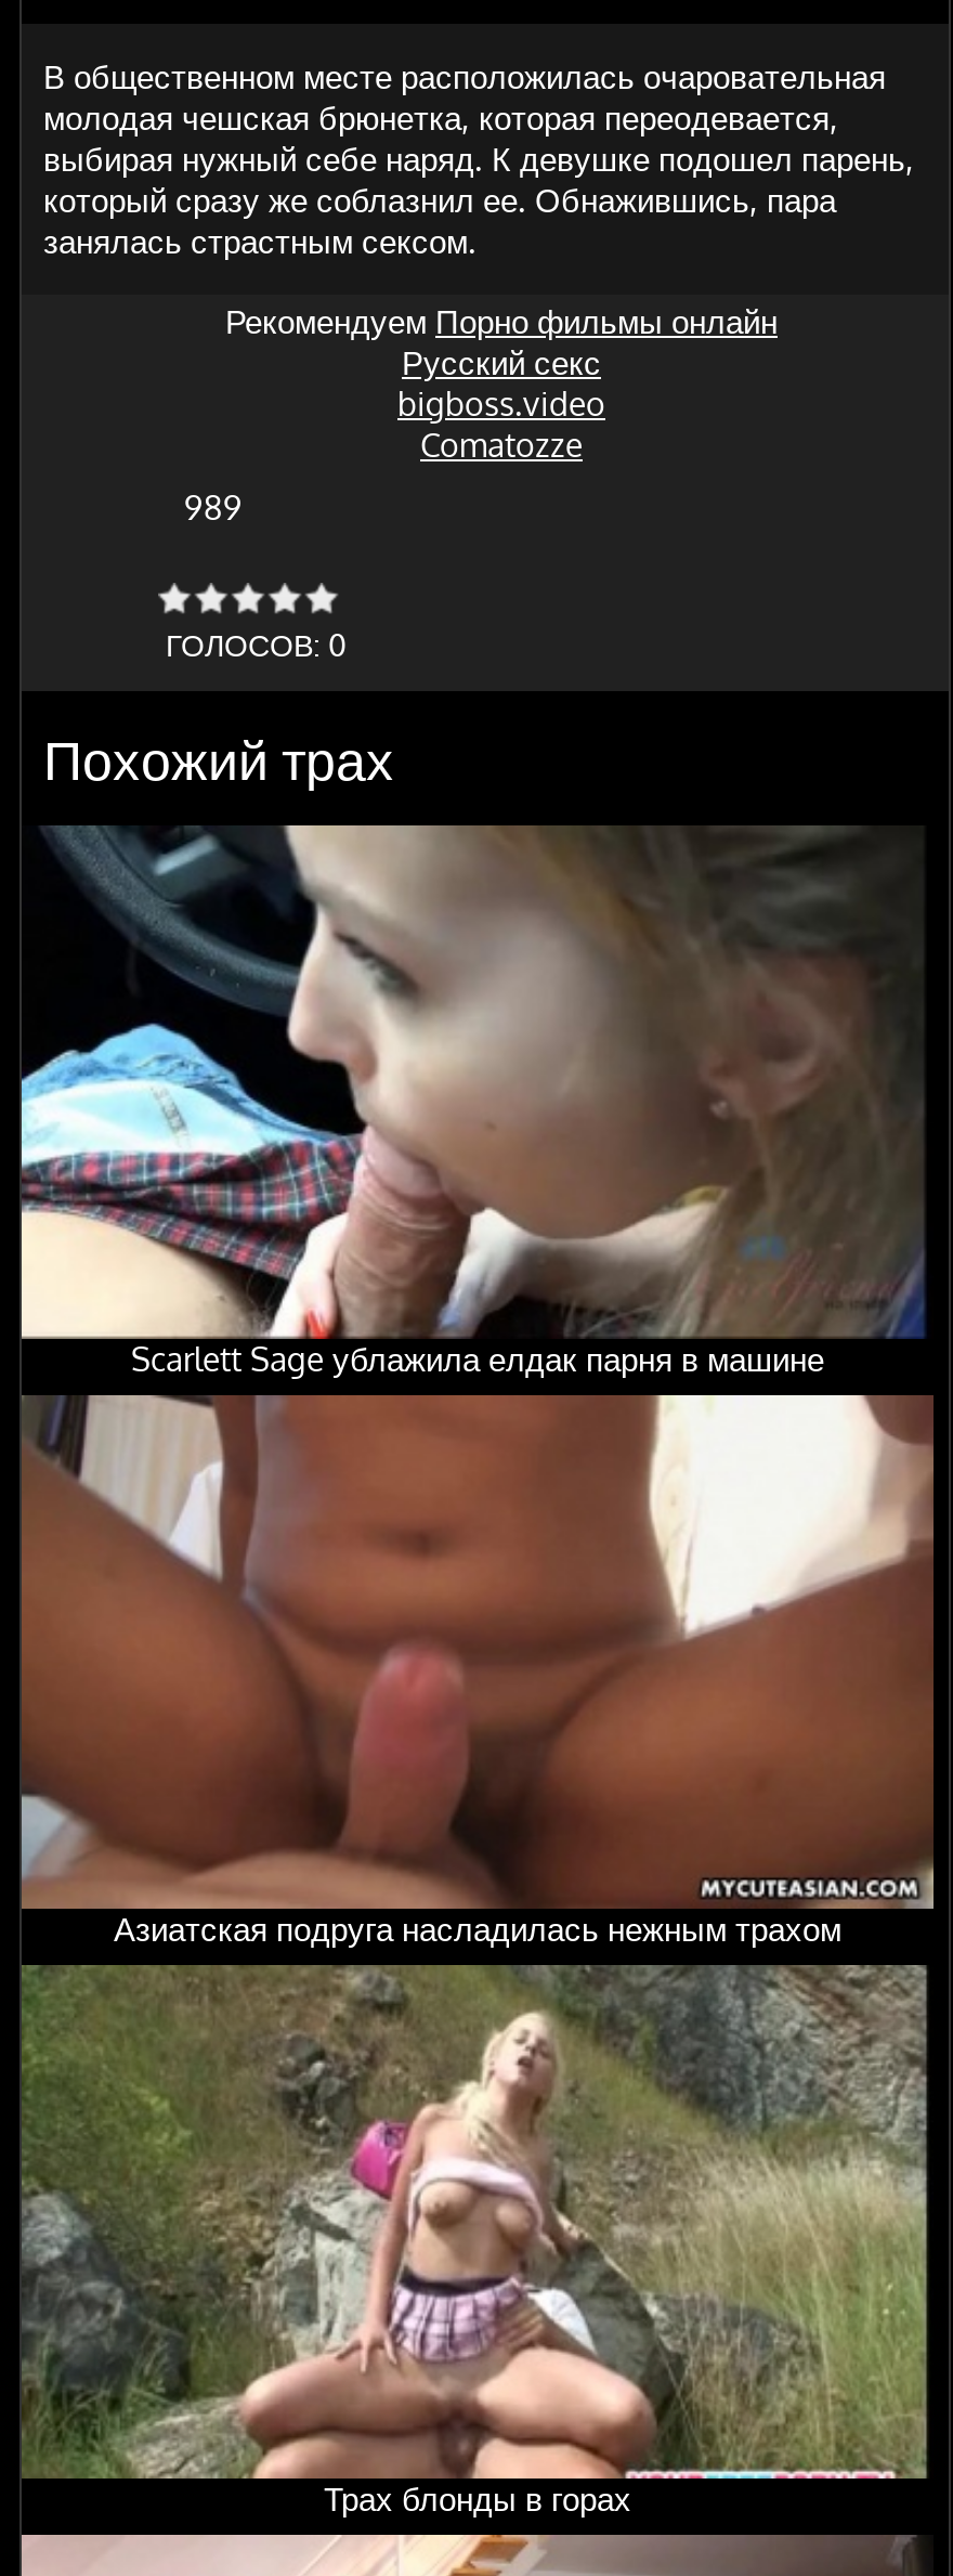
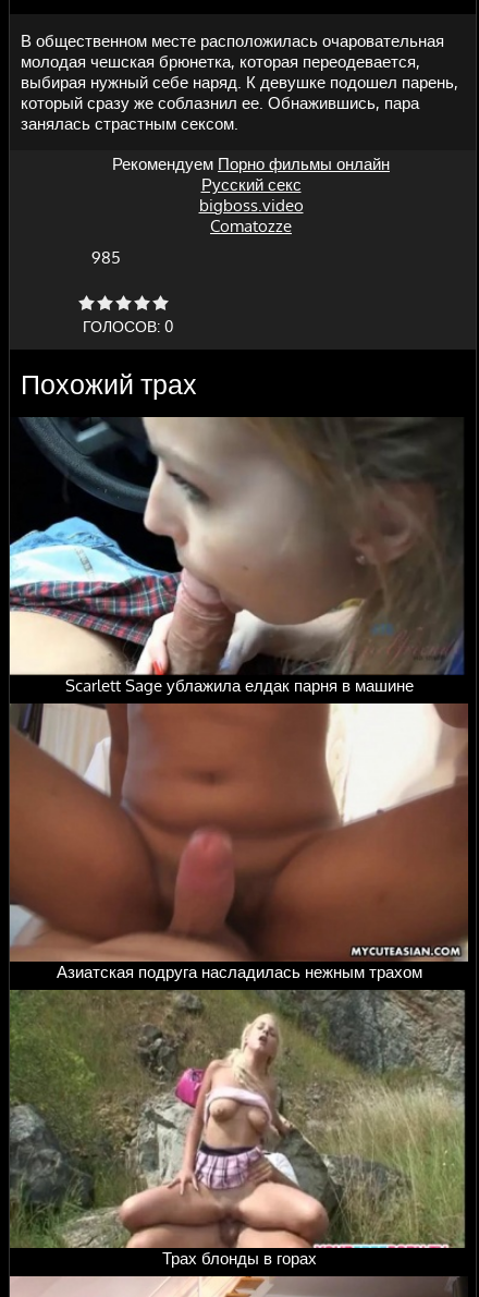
- 989
+ 985
